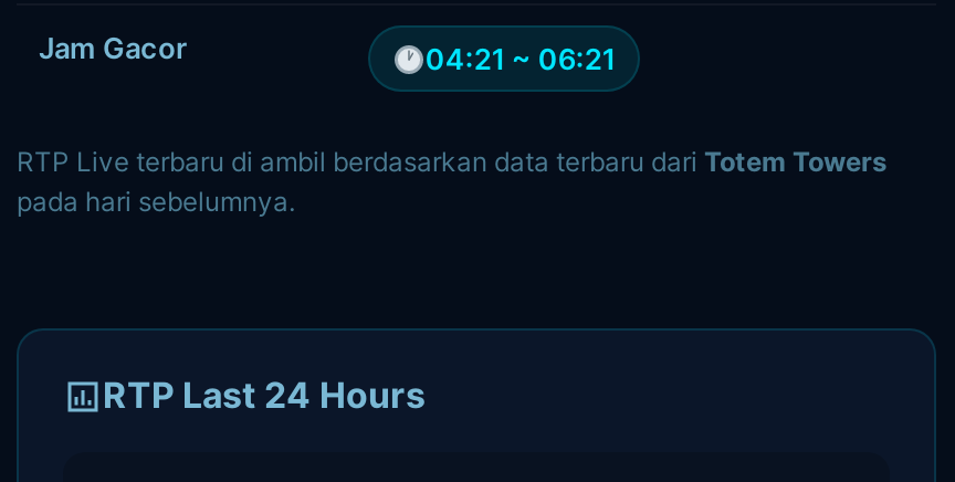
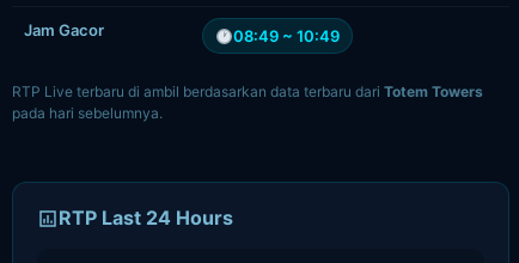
- 04:21 ~ 06:21
+ 08:49 ~ 10:49
